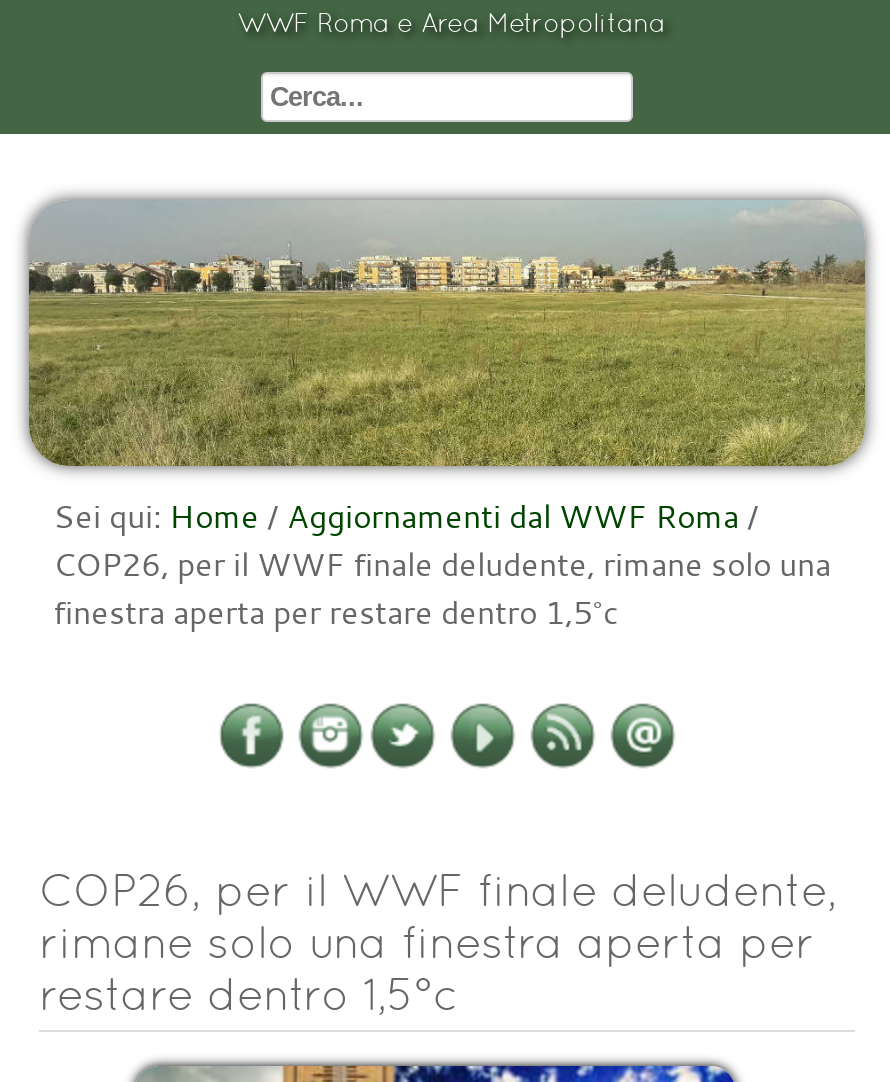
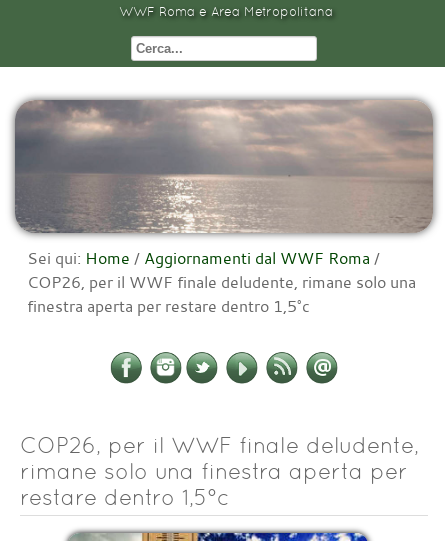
- [image]
+ [image]
